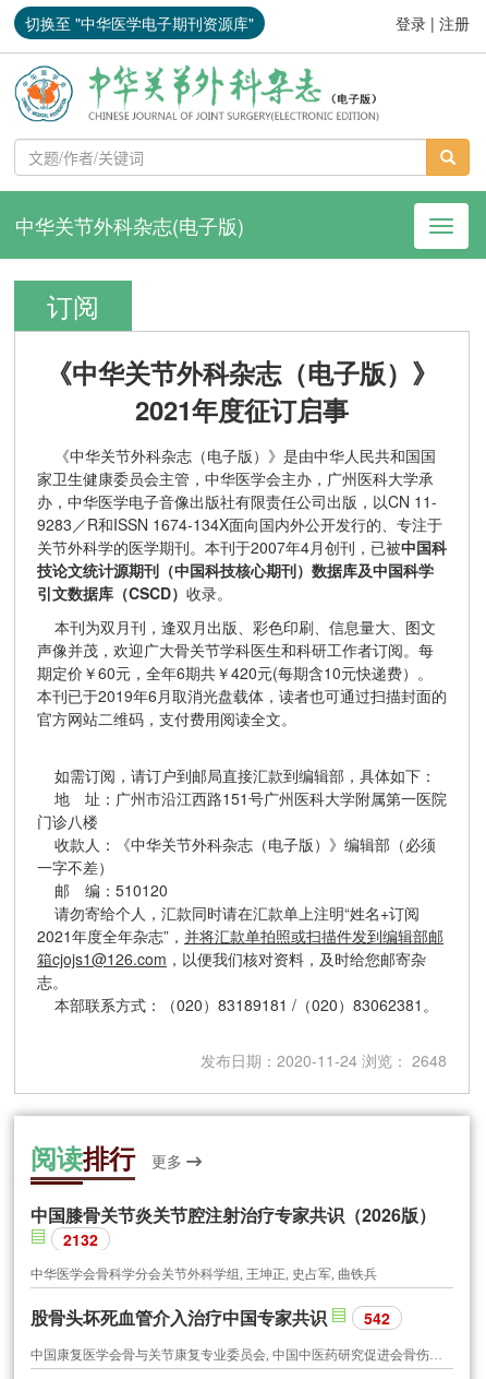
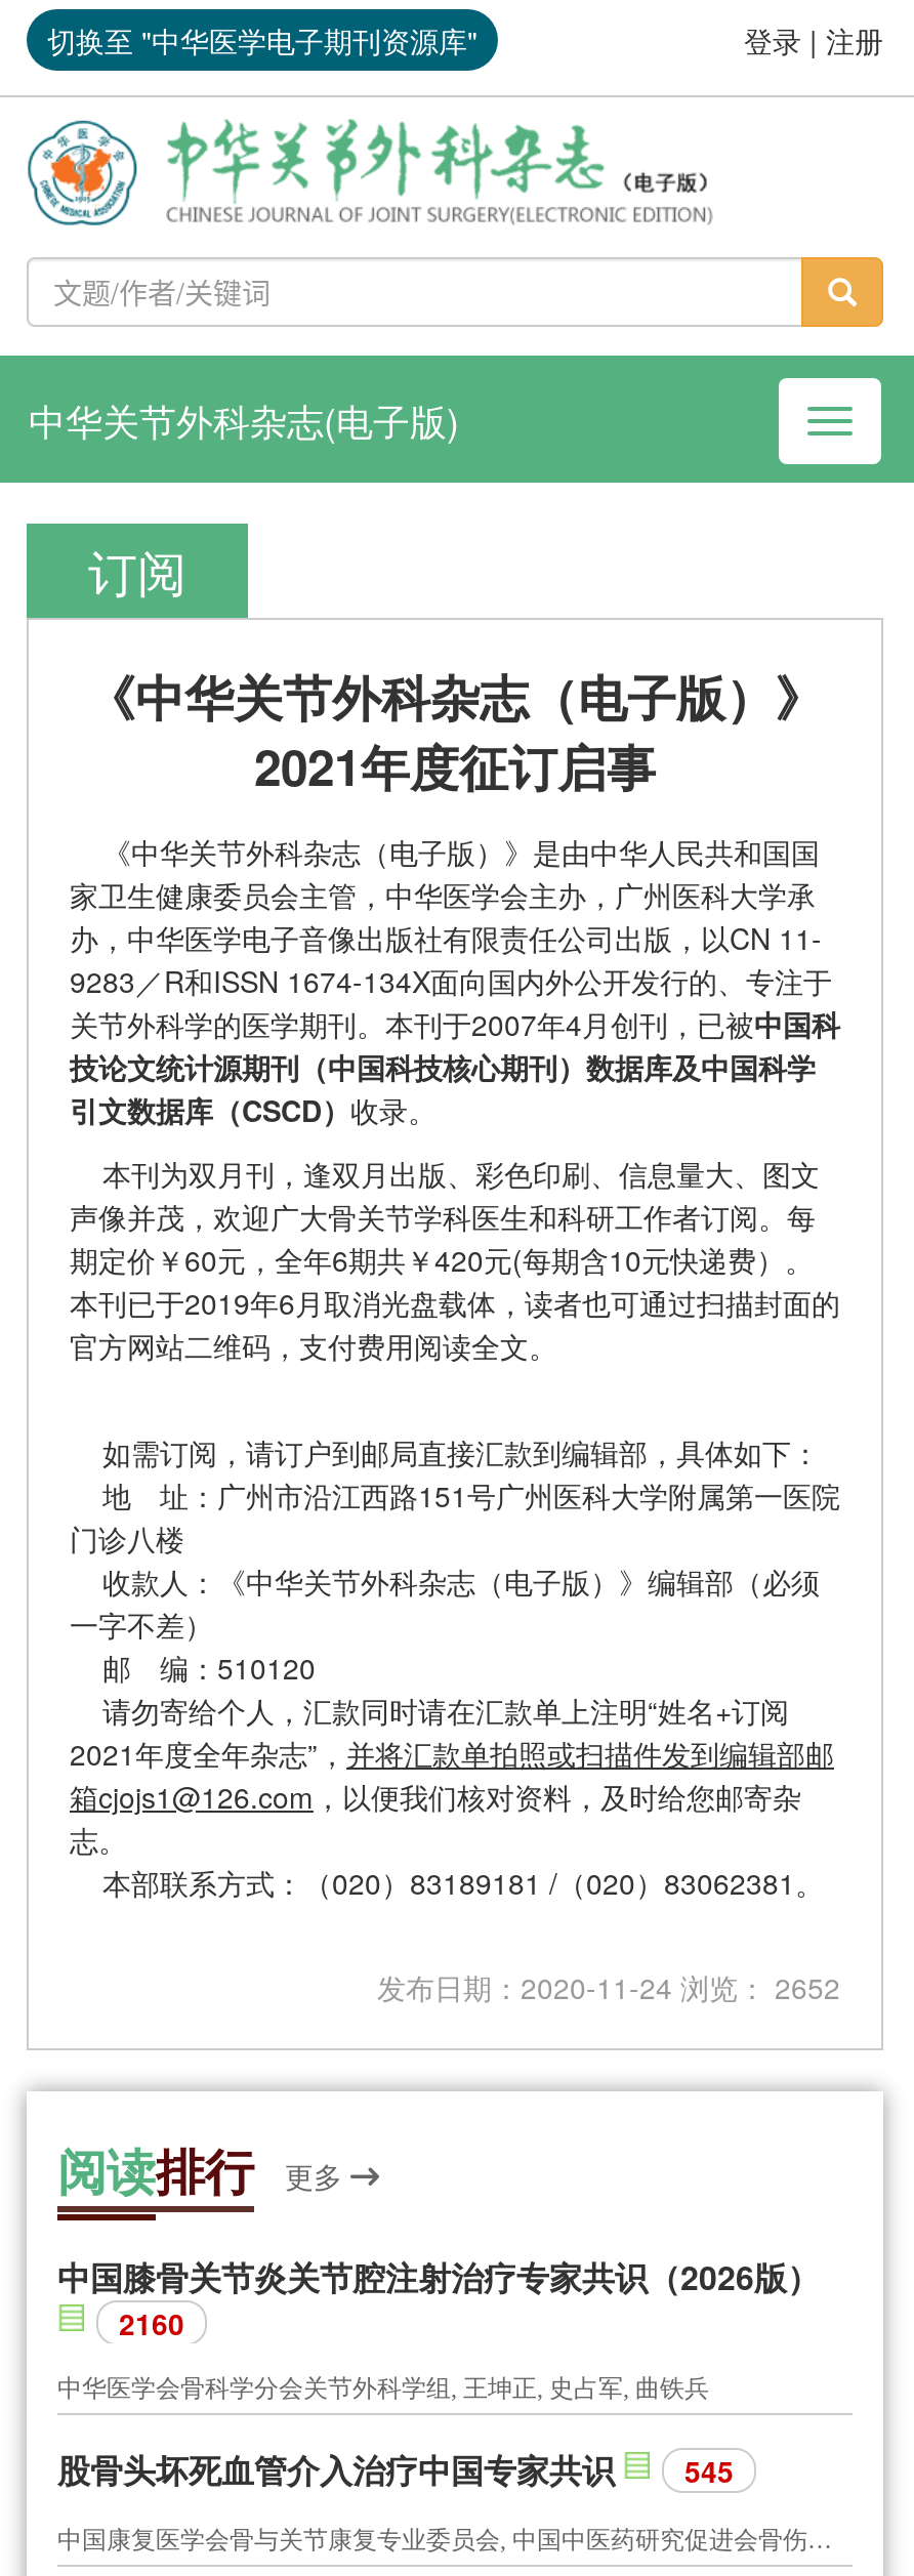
- 发布日期：2020-11-24 浏览： 2648
+ 发布日期：2020-11-24 浏览： 2652

- 2132
+ 2160

- 股骨头坏死血管介入治疗中国专家共识 542
+ 股骨头坏死血管介入治疗中国专家共识 545
